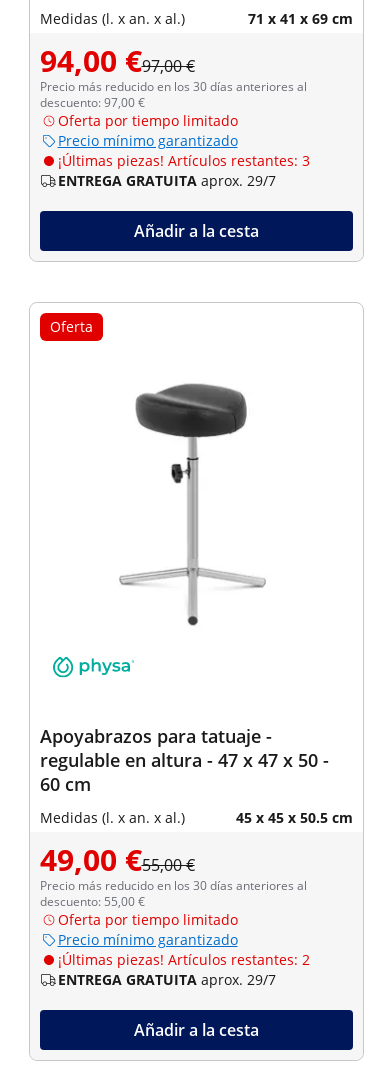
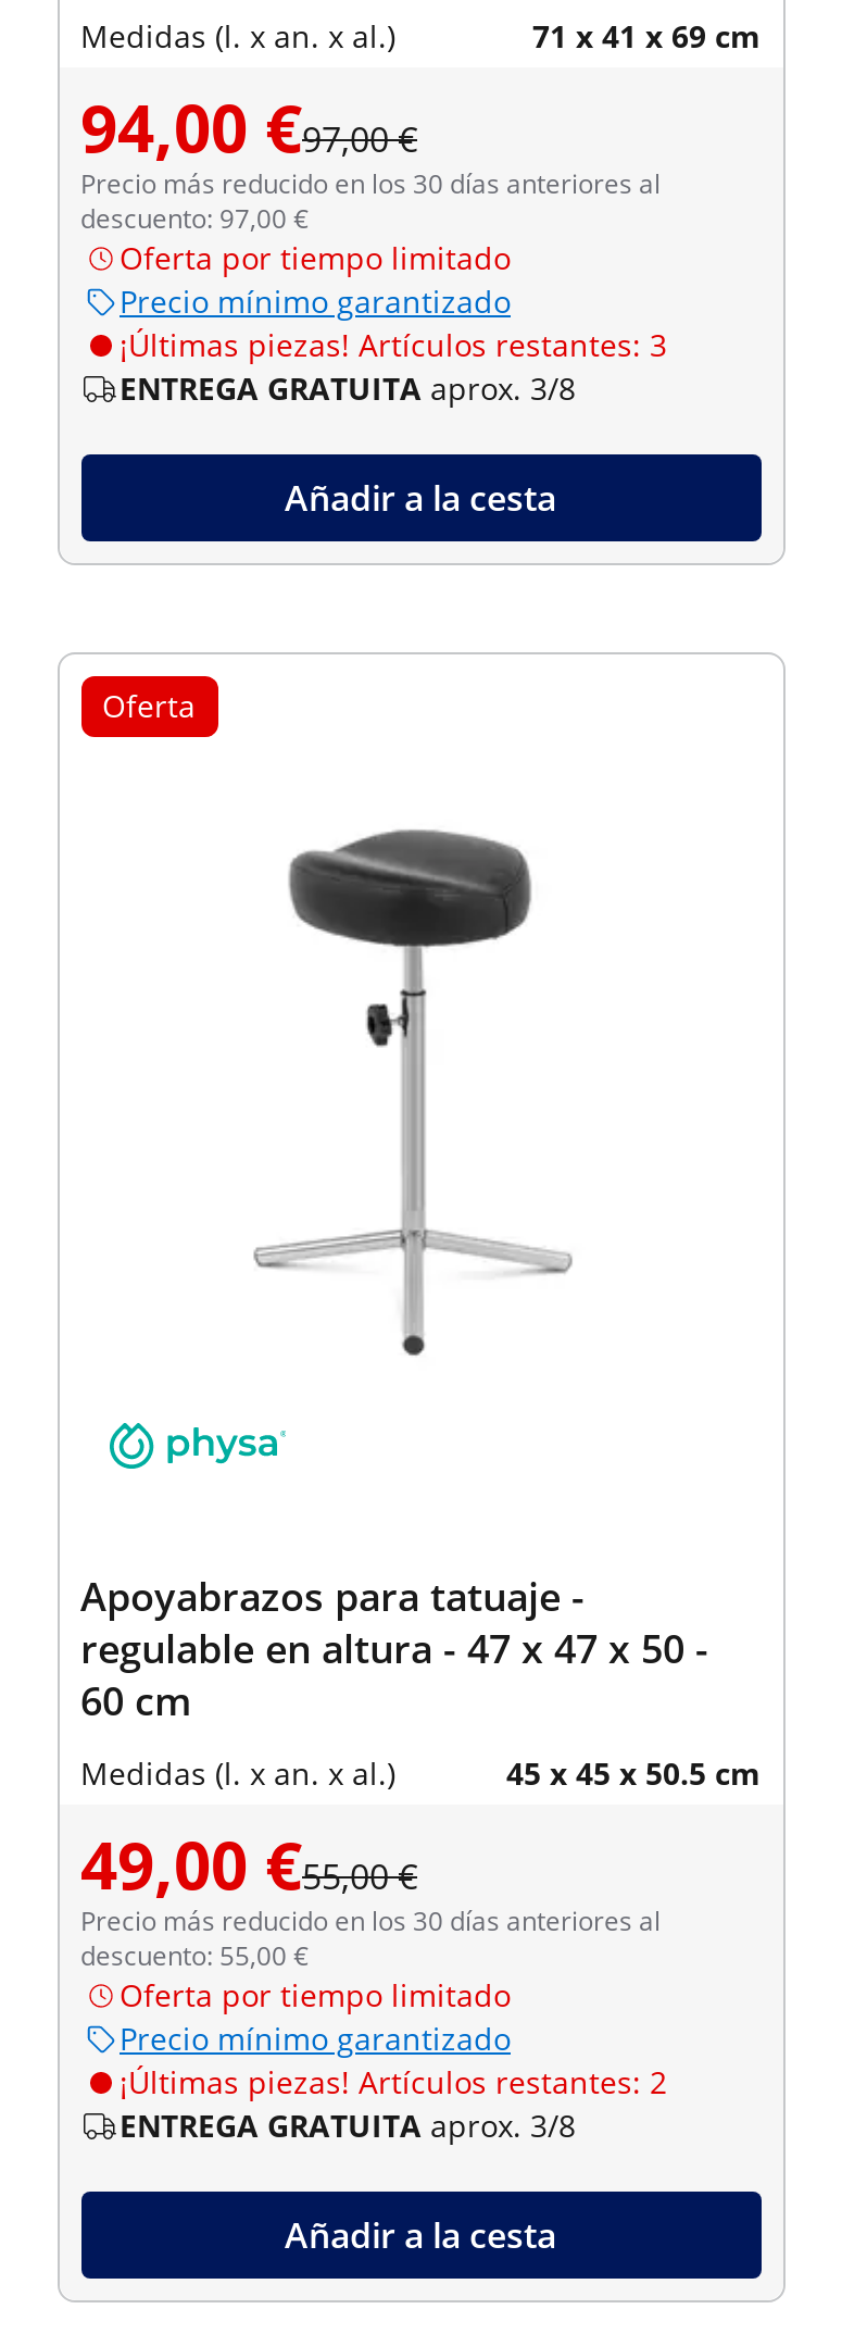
- ENTREGA GRATUITA aprox. 29/7
+ ENTREGA GRATUITA aprox. 3/8

- ENTREGA GRATUITA aprox. 29/7
+ ENTREGA GRATUITA aprox. 3/8
